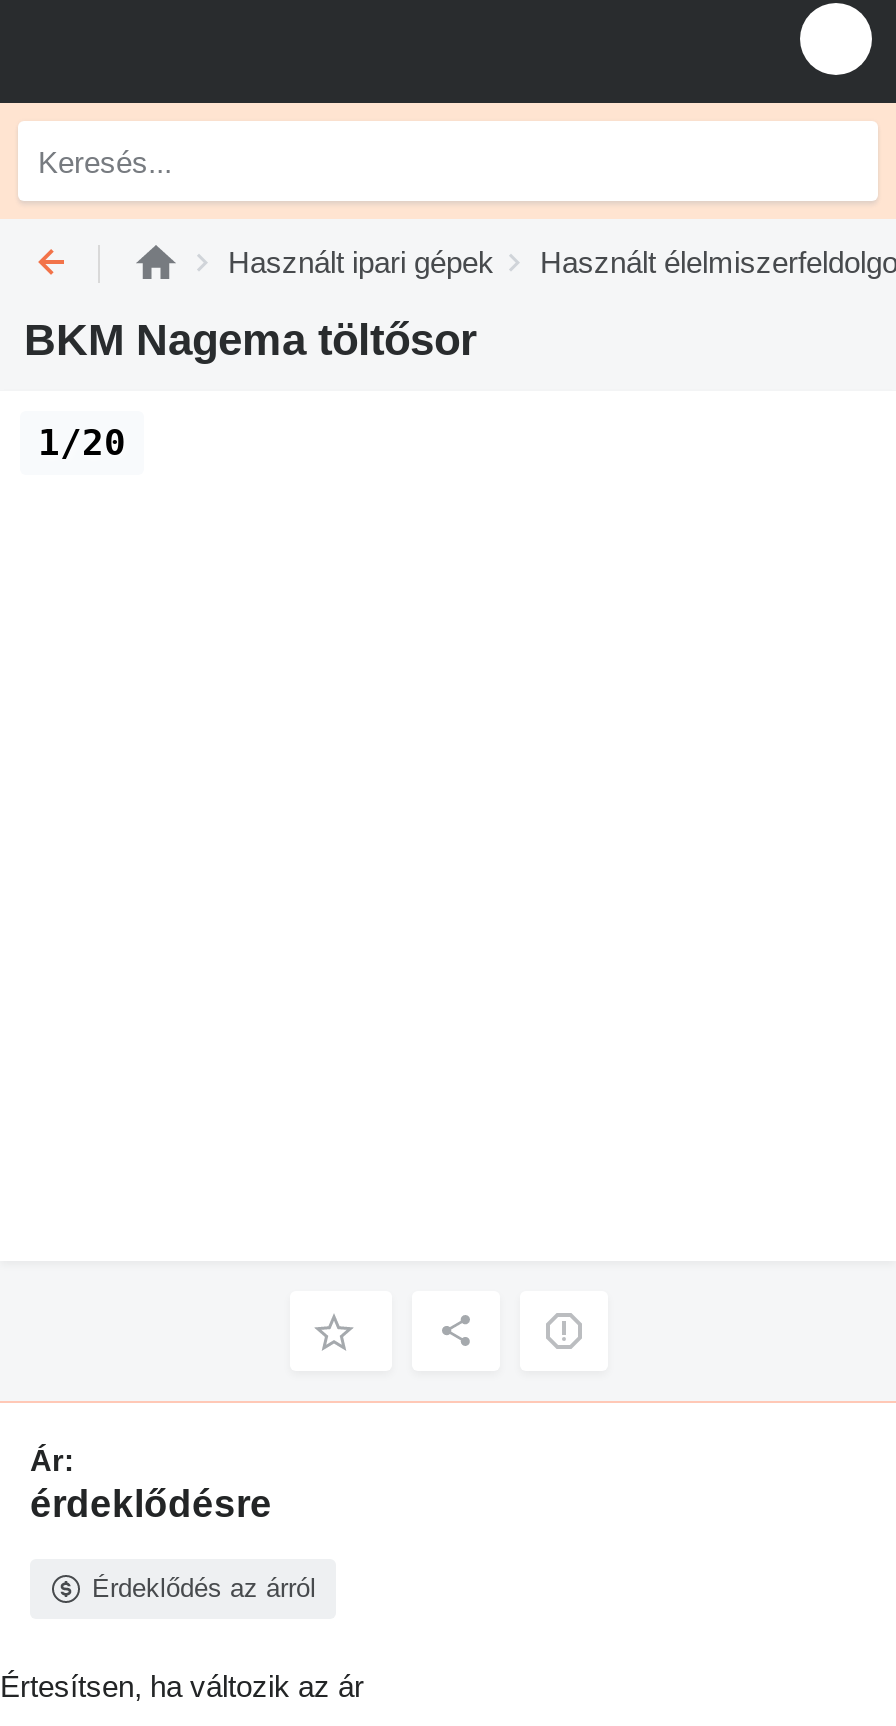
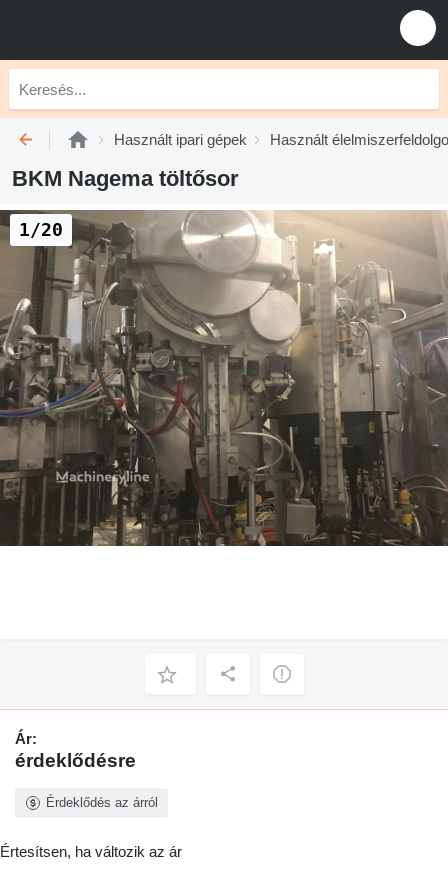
+ [image]
